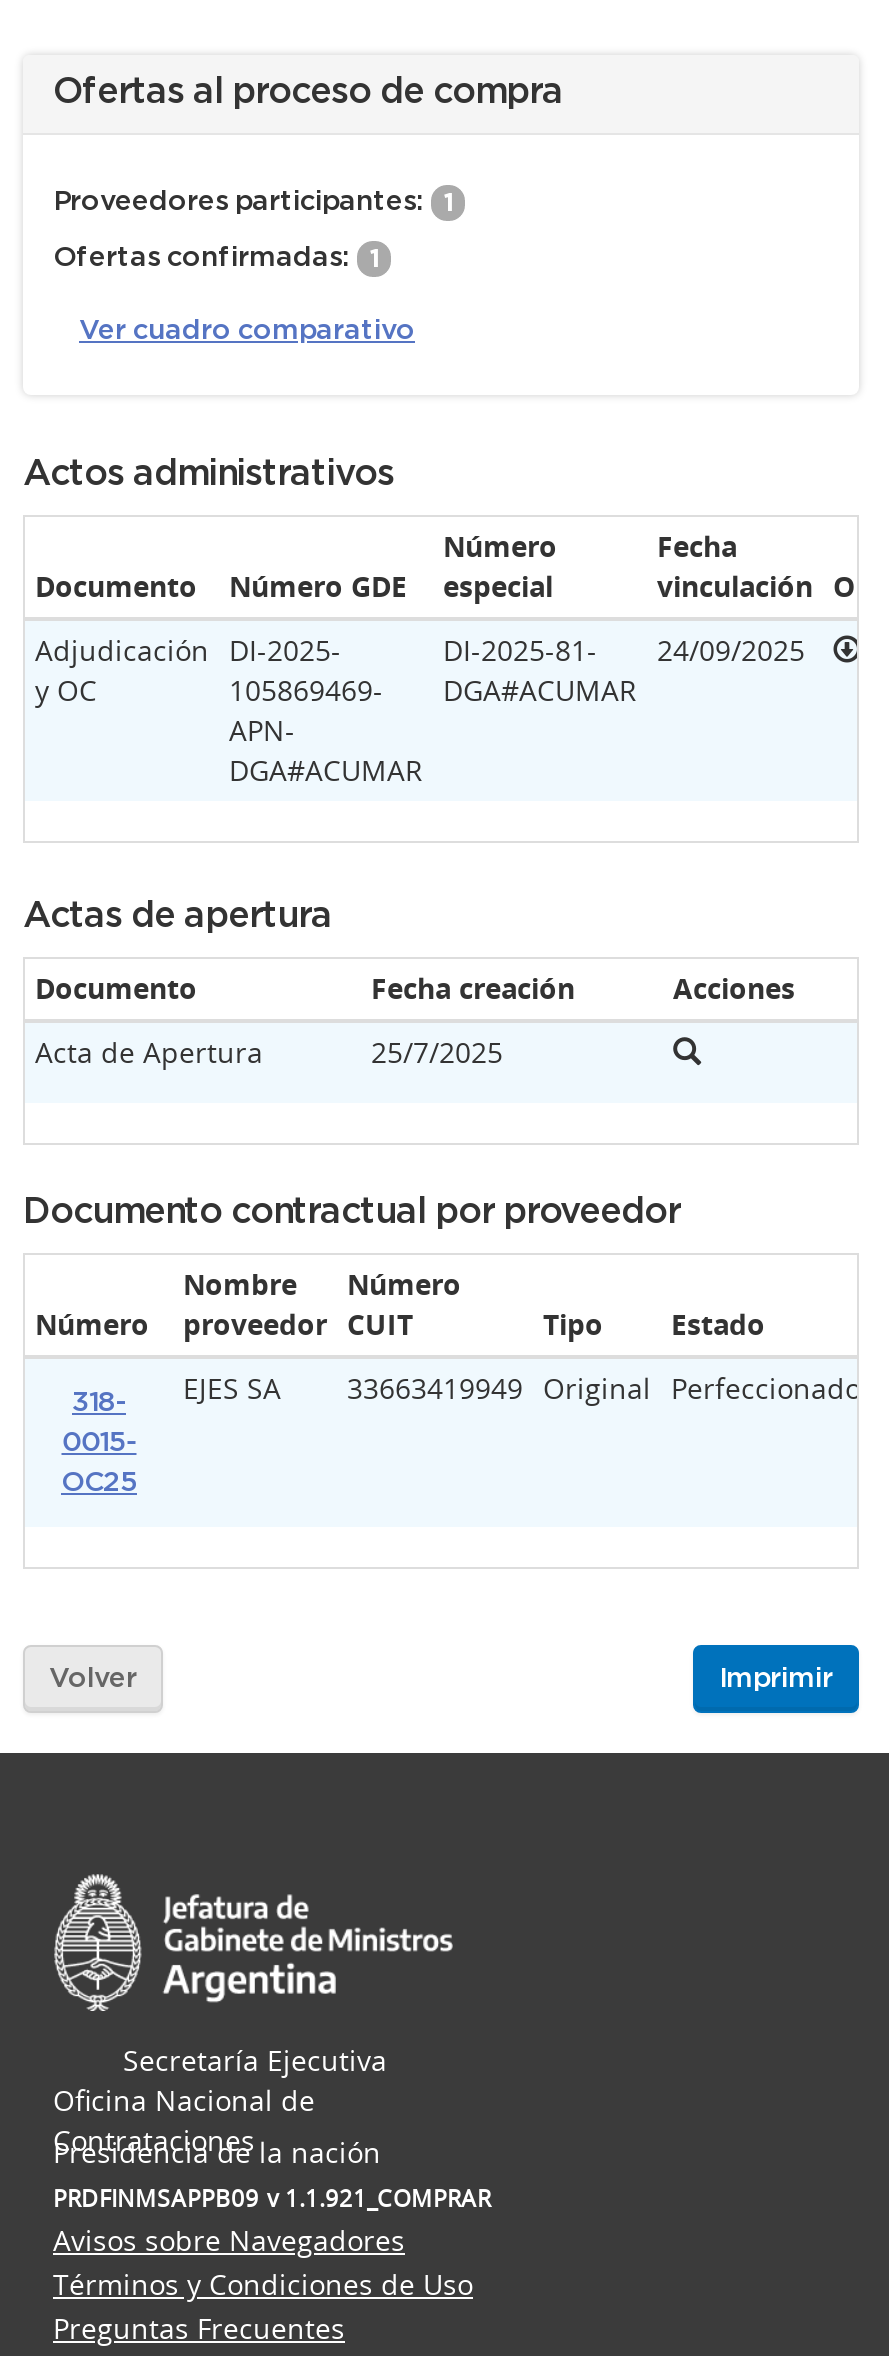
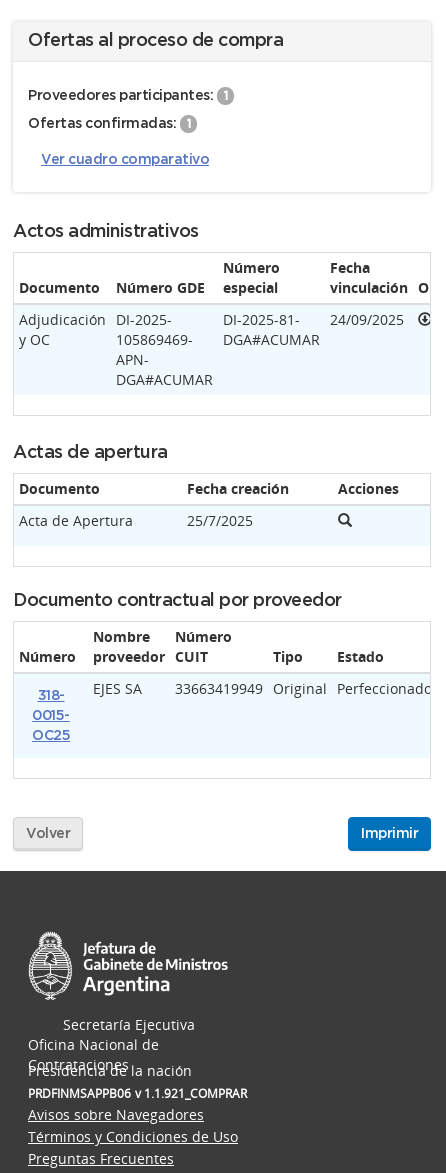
- PRDFINMSAPPB09 v 1.1.921_COMPRAR
+ PRDFINMSAPPB06 v 1.1.921_COMPRAR
